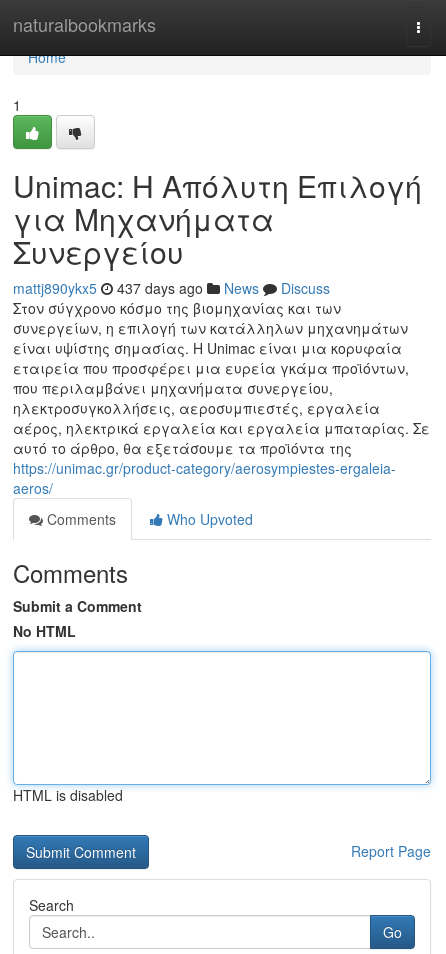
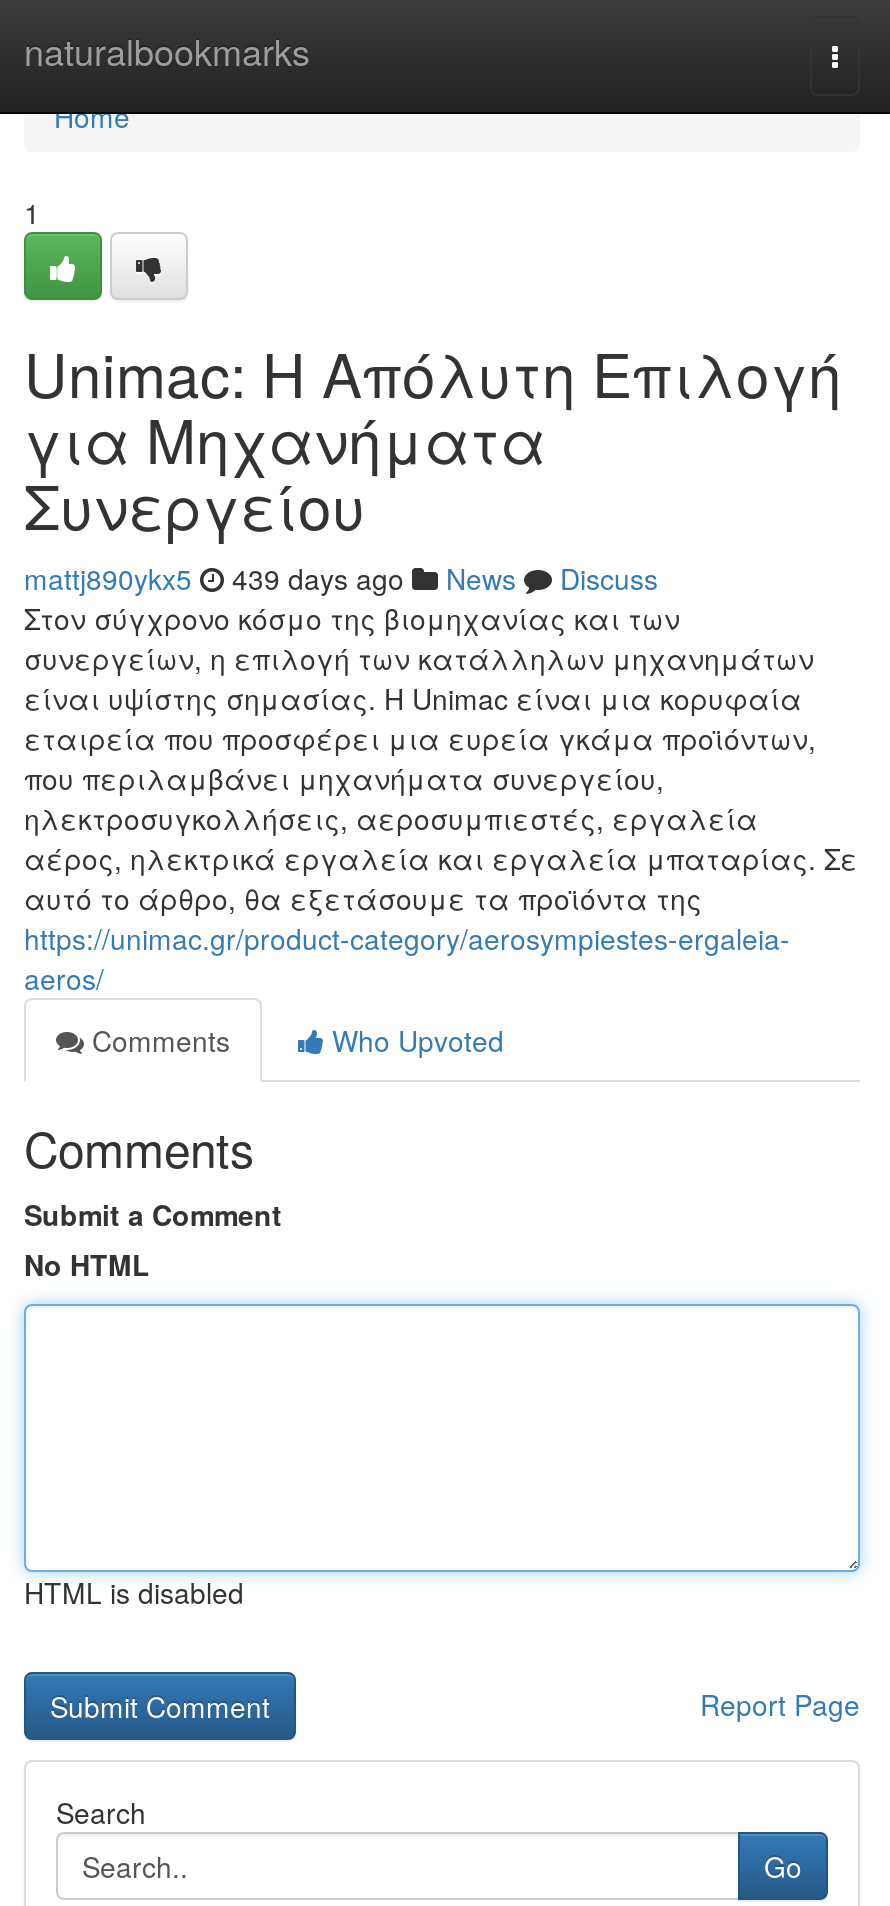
- mattj890ykx5 437 days ago News Discuss
+ mattj890ykx5 439 days ago News Discuss
